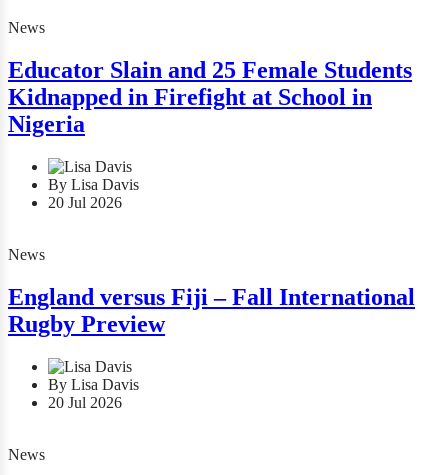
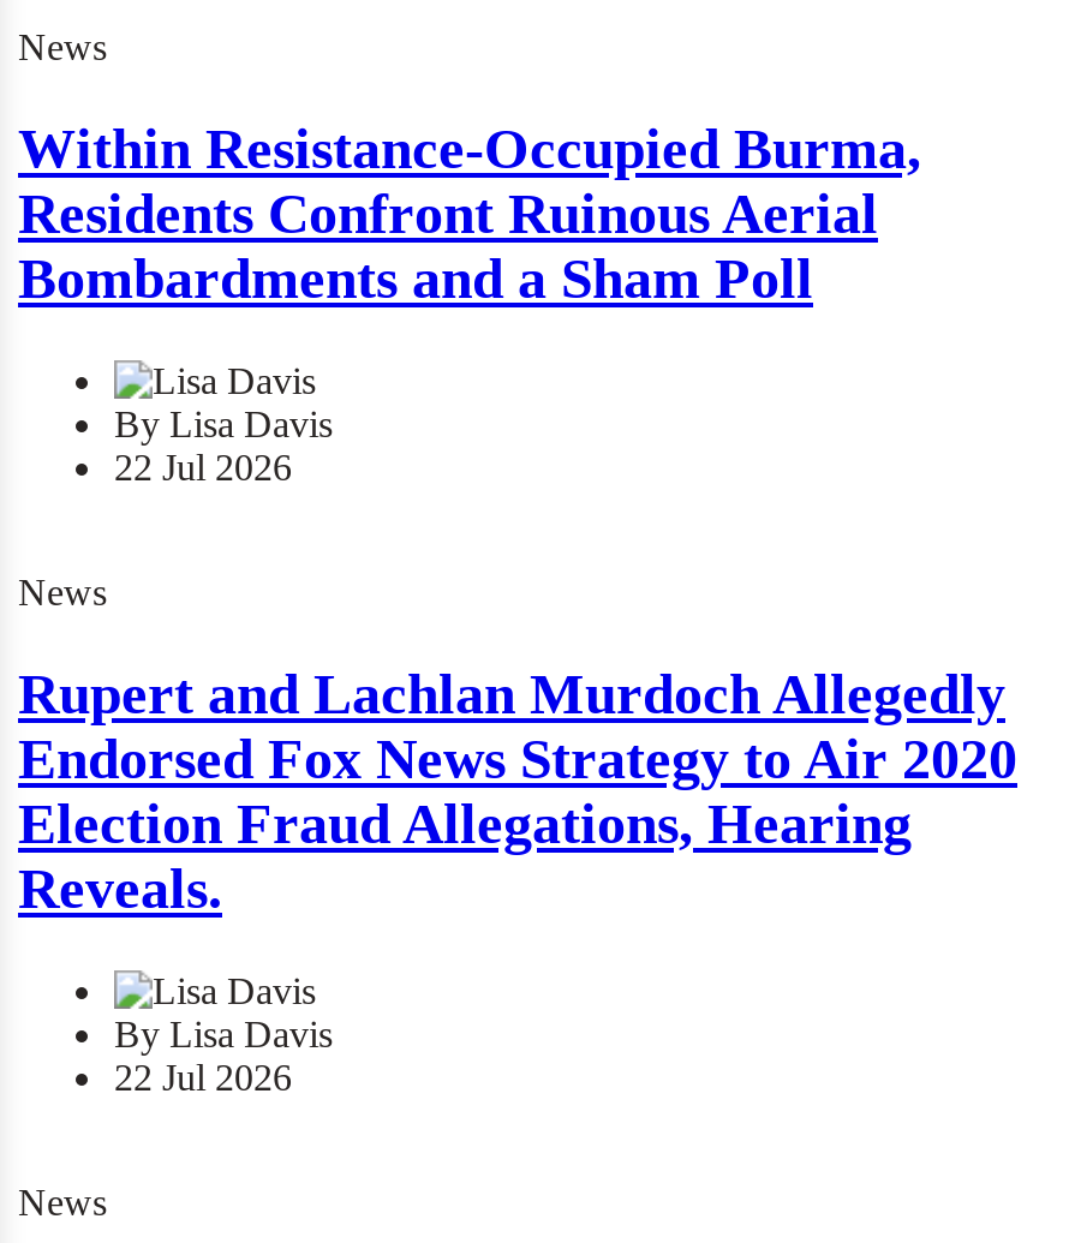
- Educator Slain and 25 Female Students
- Kidnapped in Firefight at School in
- Nigeria
+ Within Resistance-Occupied Burma,
+ Residents Confront Ruinous Aerial
+ Bombardments and a Sham Poll

- 20 Jul 2026
+ 22 Jul 2026

- England versus Fiji – Fall International
- Rugby Preview
+ Rupert and Lachlan Murdoch Allegedly
+ Endorsed Fox News Strategy to Air 2020
+ Election Fraud Allegations, Hearing
+ Reveals.

- 20 Jul 2026
+ 22 Jul 2026
